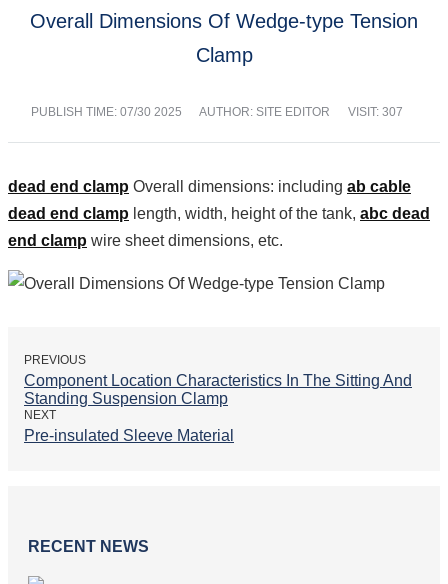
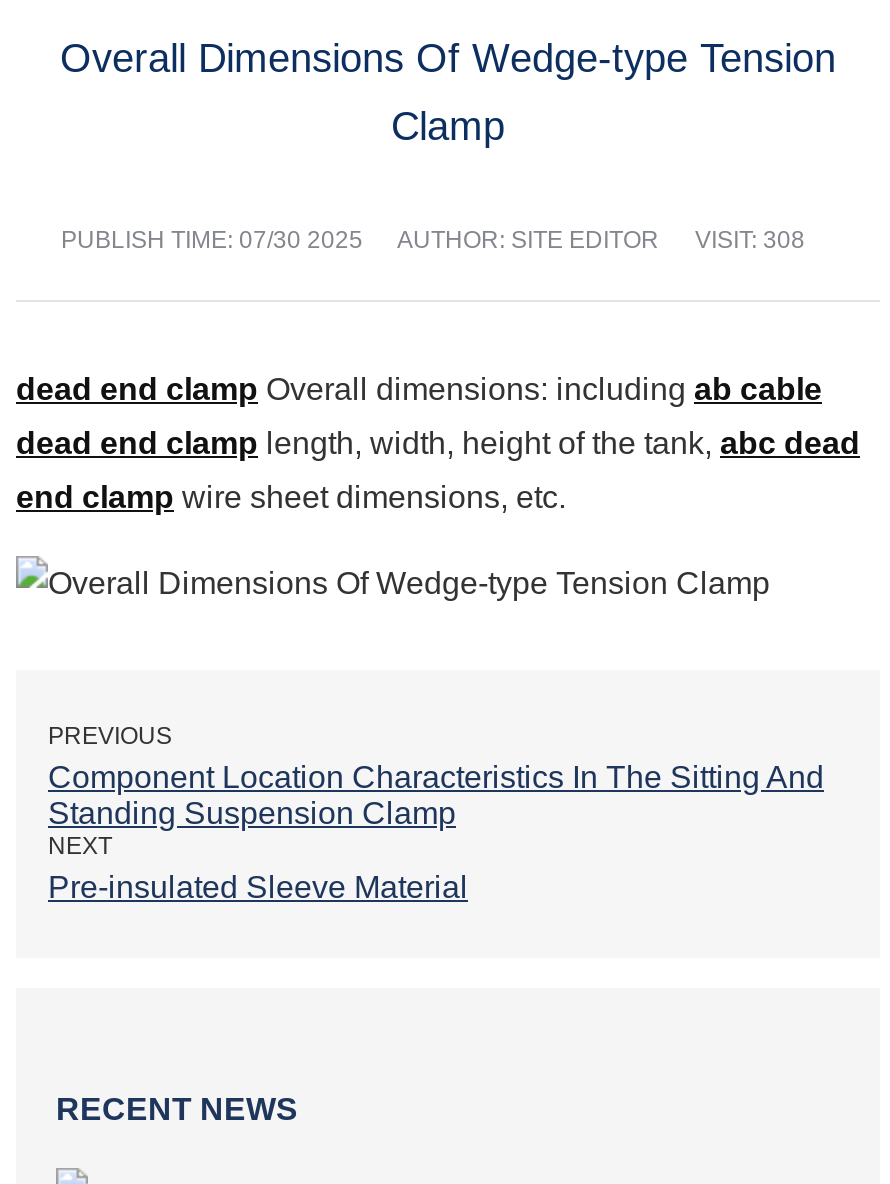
- PUBLISH TIME: 07/30 2025 AUTHOR: SITE EDITOR VISIT: 307
+ PUBLISH TIME: 07/30 2025 AUTHOR: SITE EDITOR VISIT: 308
